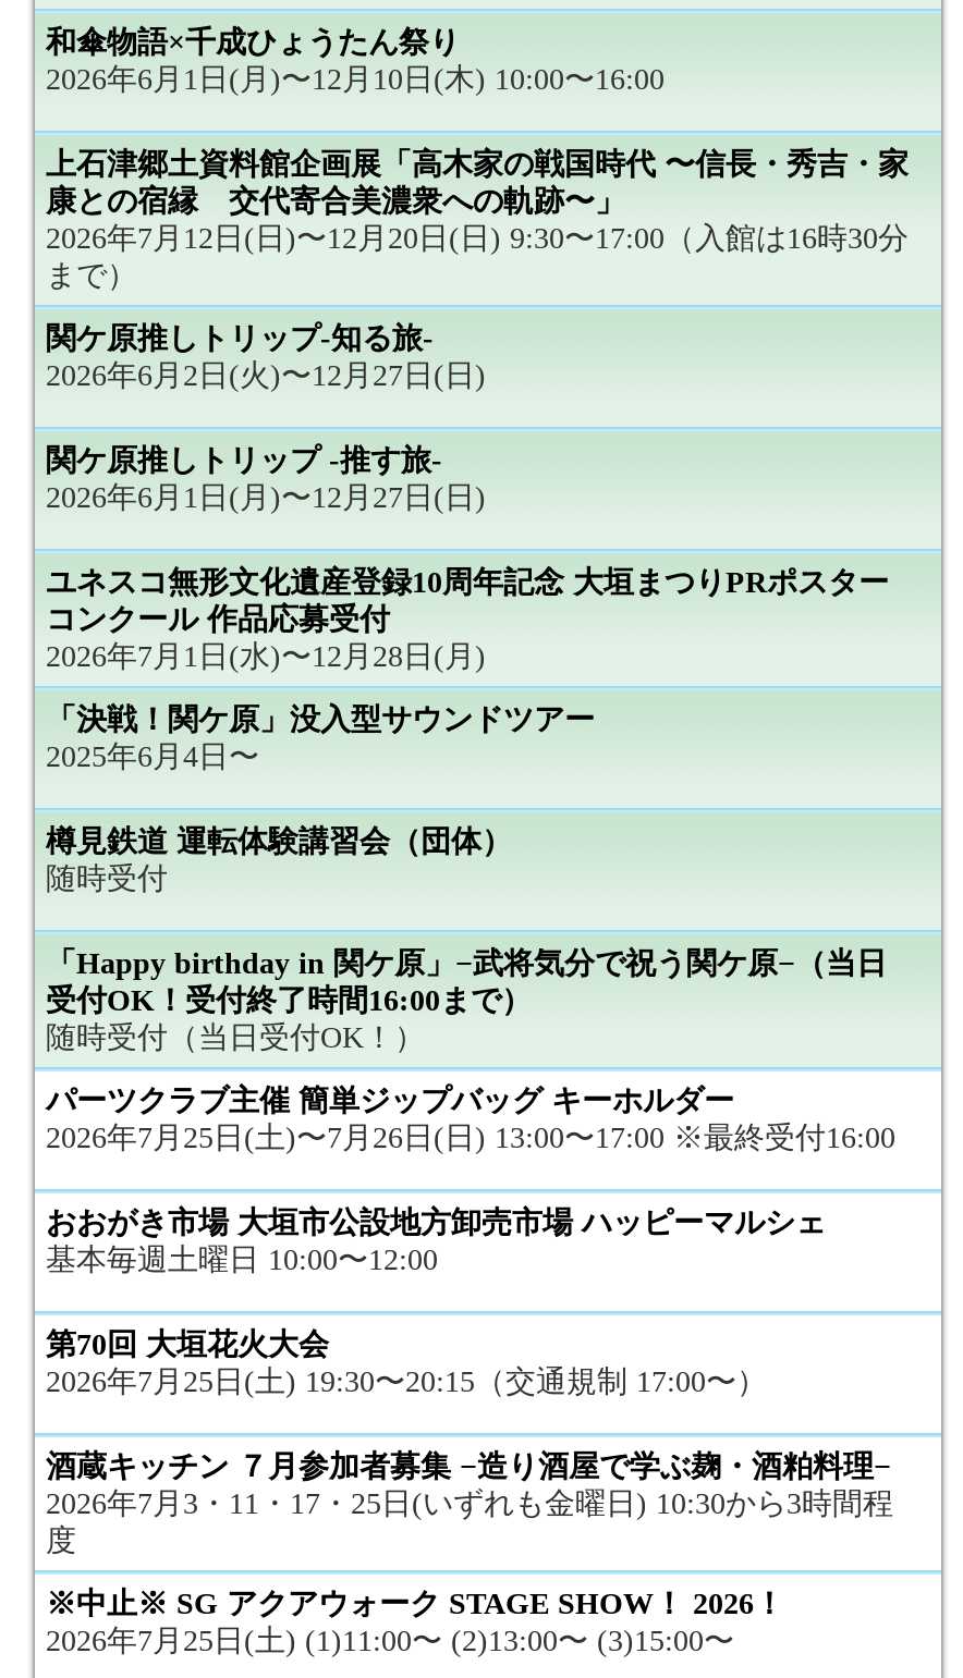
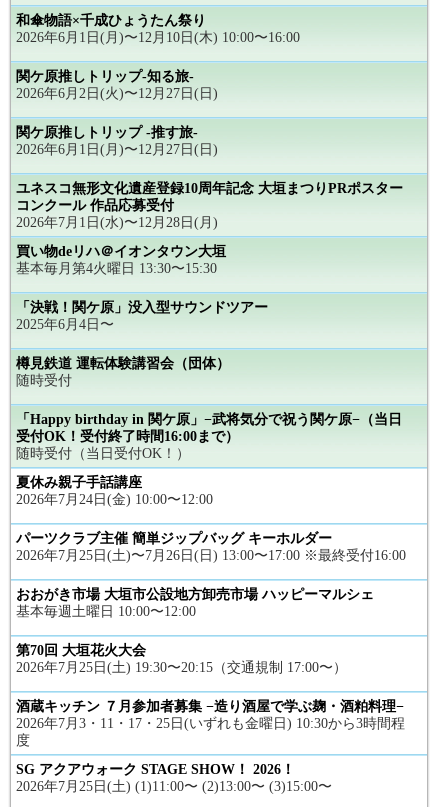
- 上石津郷土資料館企画展「高木家の戦国時代 〜信長・秀吉・家
- 康との宿縁 交代寄合美濃衆への軌跡〜」
- 2026年7月12日(日)〜12月20日(日) 9:30〜17:00（入館は16時30分
- まで）

moved up: 関ケ原推しトリップ-知る旅- | 2026年6月2日(火)〜12月27日(日) | 関ケ原推しトリップ -推す旅- | 2026年6月1日(月)〜12月27日(日) | ユネスコ無形文化遺産登録10周年記念 大垣まつりPRポスター | コンクール 作品応募受付 | 2026年7月1日(水)〜12月28日(月)

+ 買い物deリハ＠イオンタウン大垣
+ 基本毎月第4火曜日 13:30〜15:30

moved up: 「決戦！関ケ原」没入型サウンドツアー | 2025年6月4日〜 | 樽見鉄道 運転体験講習会（団体） | 随時受付 | 受付OK！受付終了時間16:00まで） | 随時受付（当日受付OK！）

+ 夏休み親子手話講座
+ 2026年7月24日(金) 10:00〜12:00

- ※中止※ SG アクアウォーク STAGE SHOW！ 2026！
+ SG アクアウォーク STAGE SHOW！ 2026！
